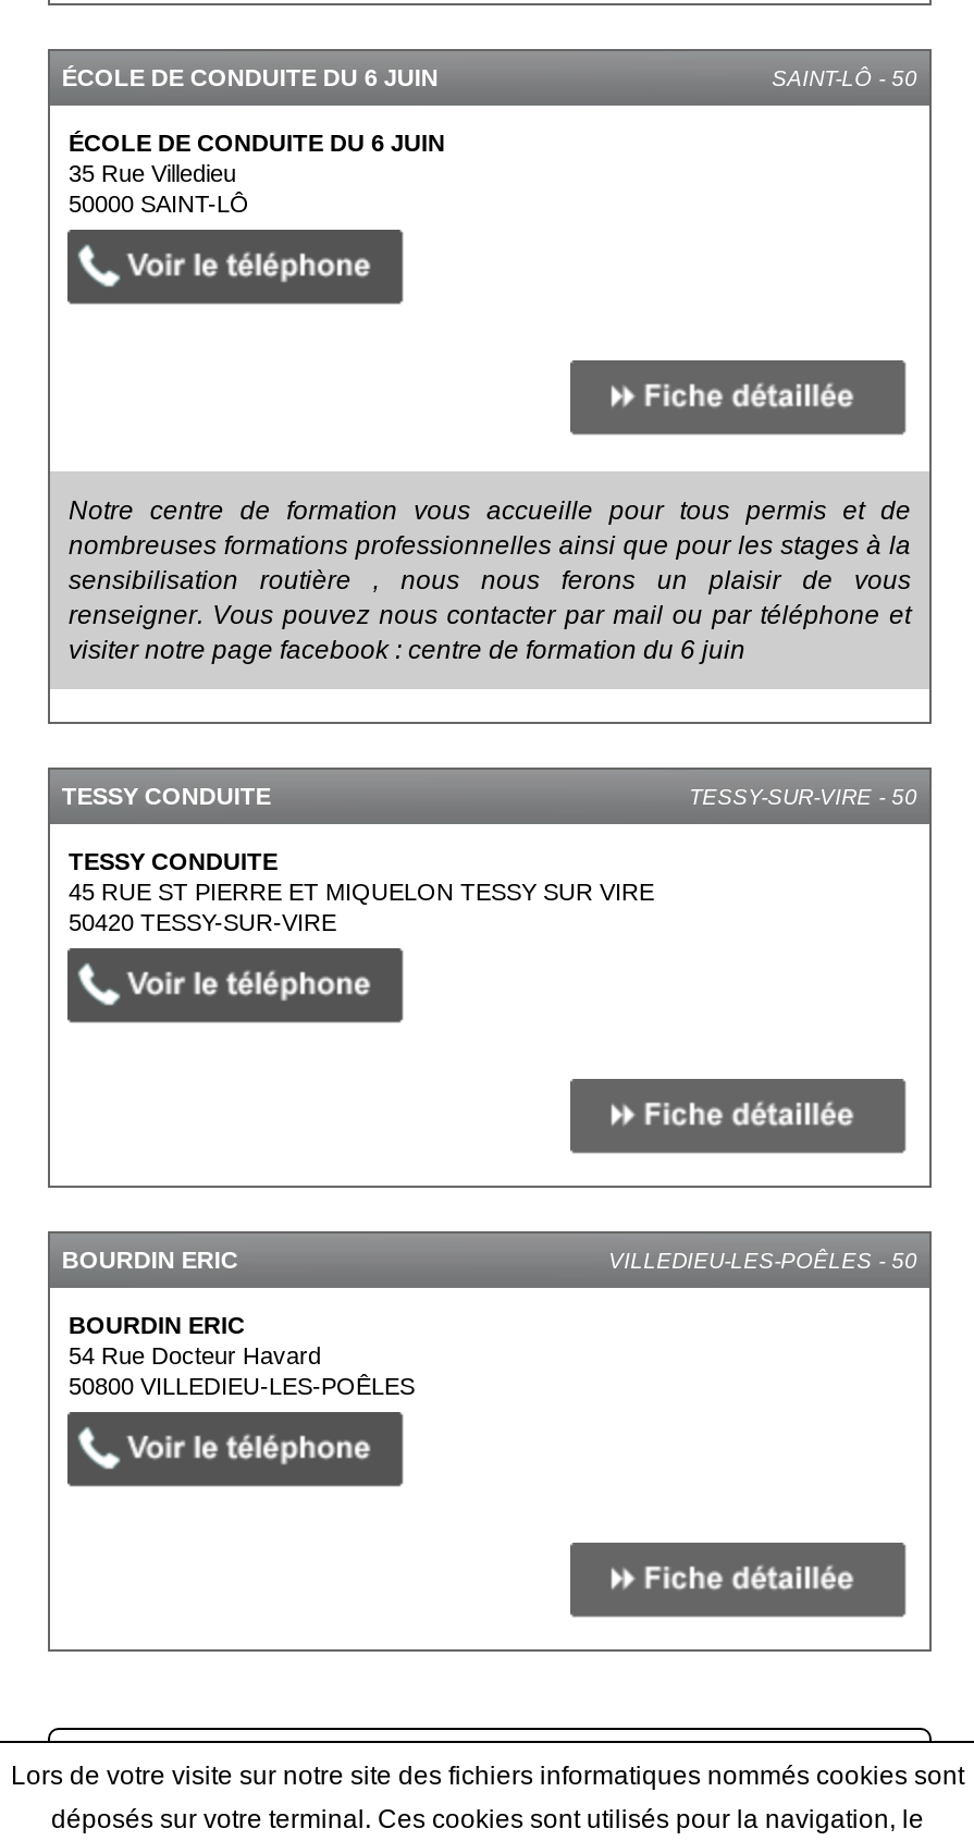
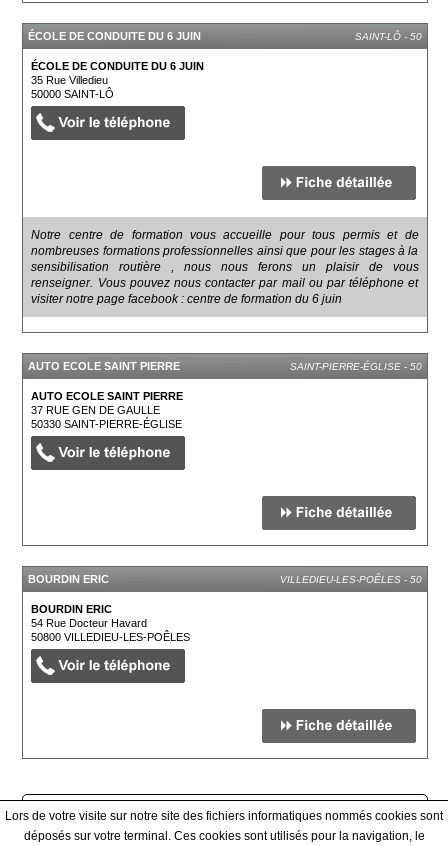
- TESSY CONDUITE
- TESSY-SUR-VIRE - 50
+ AUTO ECOLE SAINT PIERRE
+ SAINT-PIERRE-ÉGLISE - 50

- TESSY CONDUITE
- 45 RUE ST PIERRE ET MIQUELON TESSY SUR VIRE
- 50420 TESSY-SUR-VIRE
+ AUTO ECOLE SAINT PIERRE
+ 37 RUE GEN DE GAULLE
+ 50330 SAINT-PIERRE-ÉGLISE
